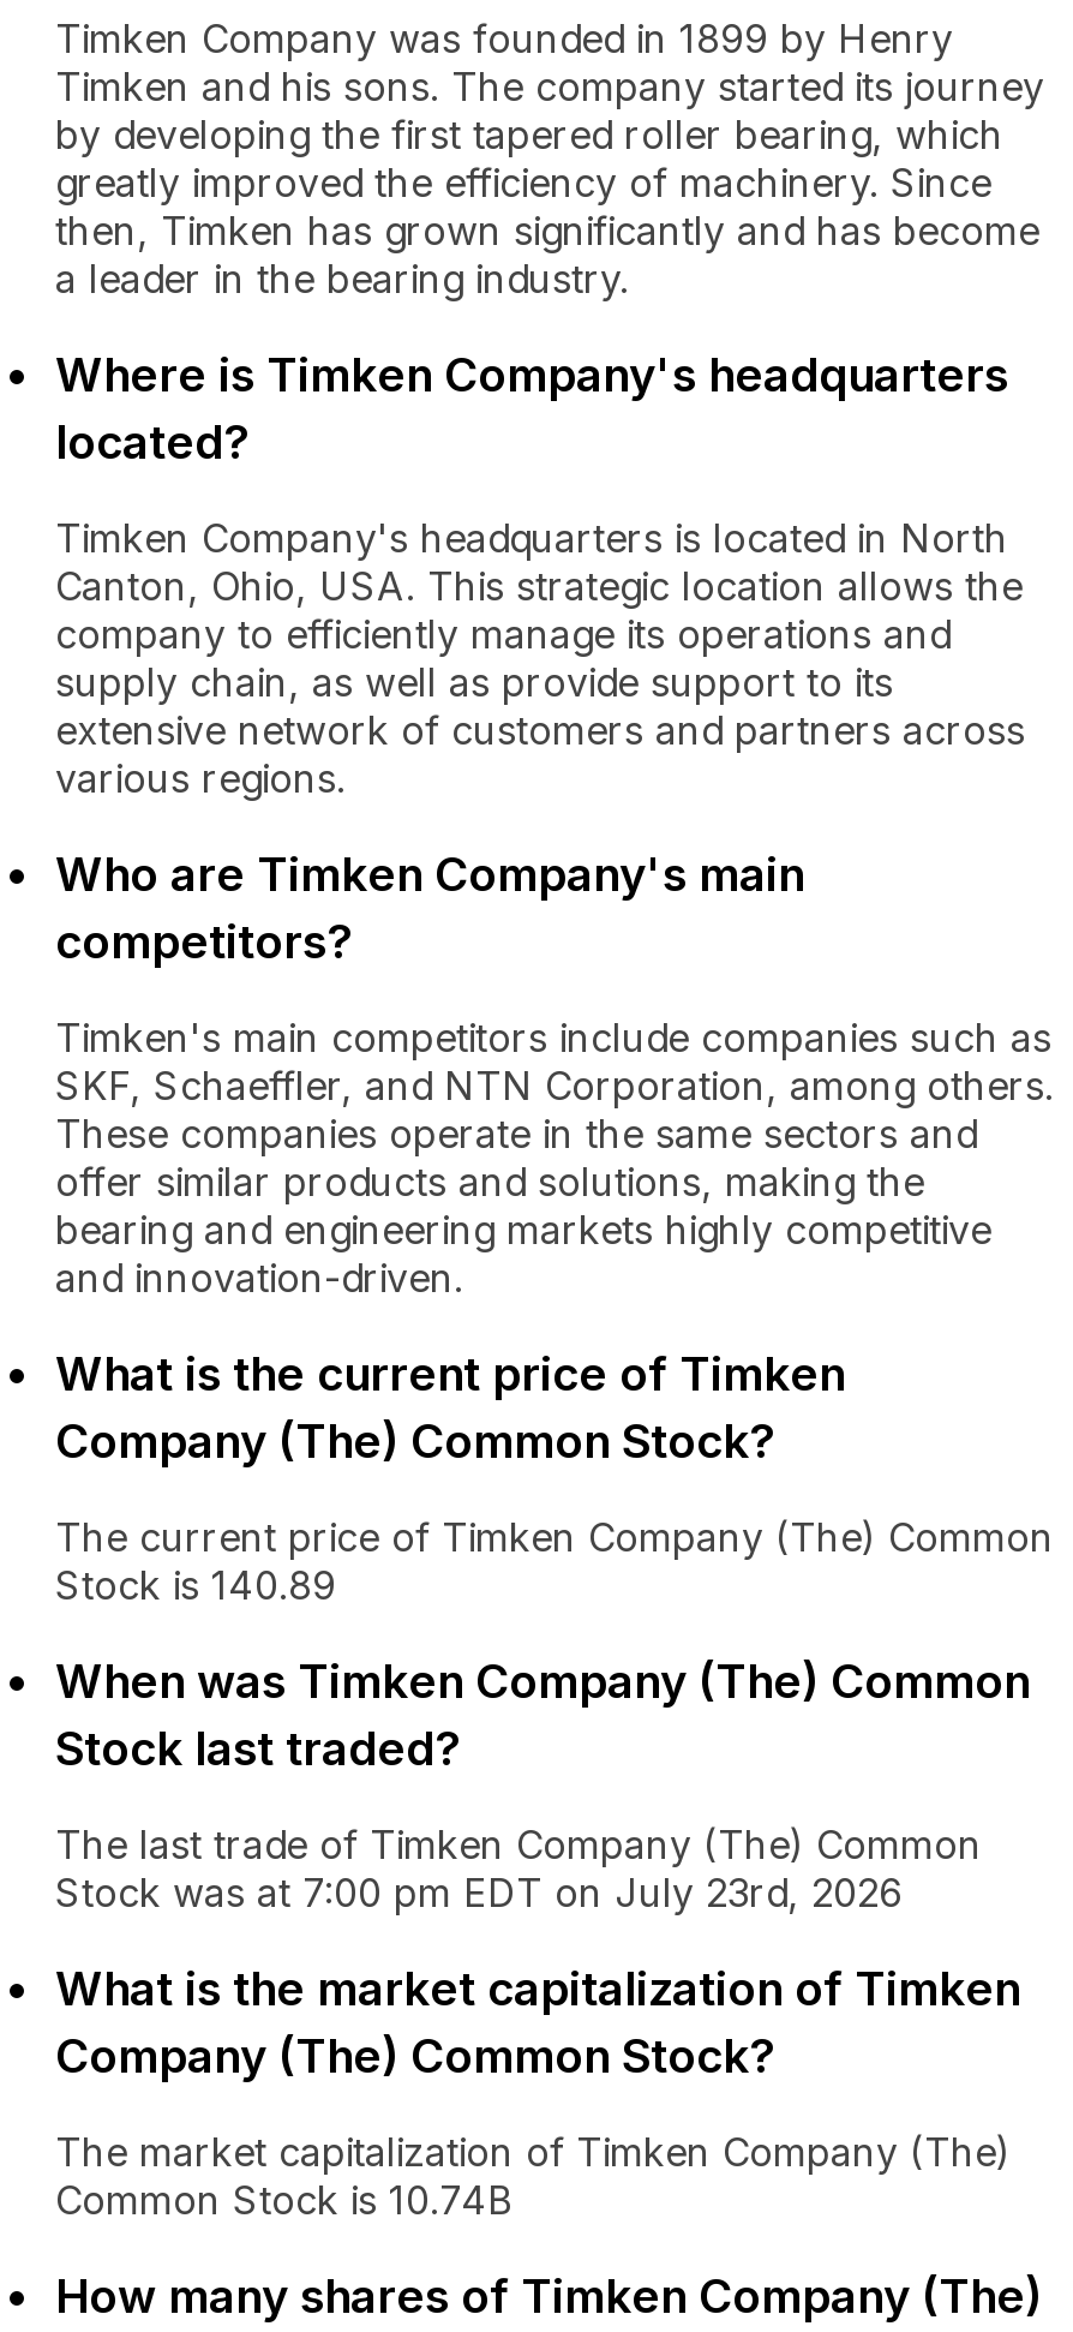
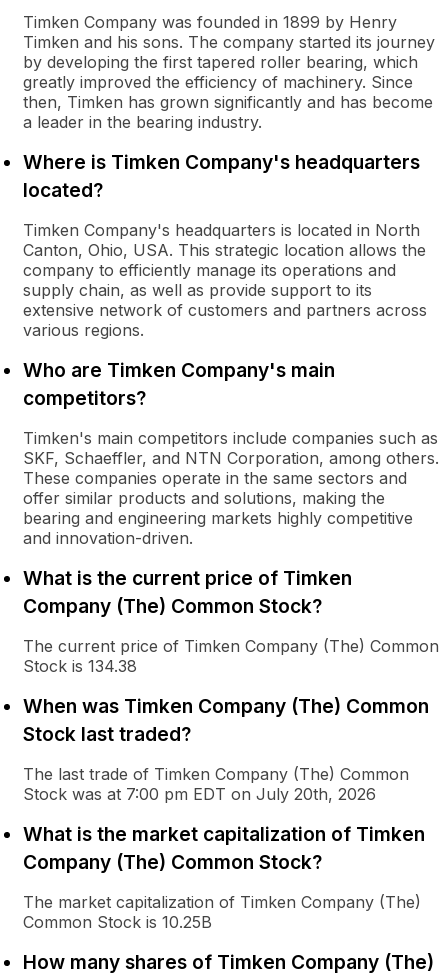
- Stock is 140.89
+ Stock is 134.38

- Stock was at 7:00 pm EDT on July 23rd, 2026
+ Stock was at 7:00 pm EDT on July 20th, 2026

- Common Stock is 10.74B
+ Common Stock is 10.25B
